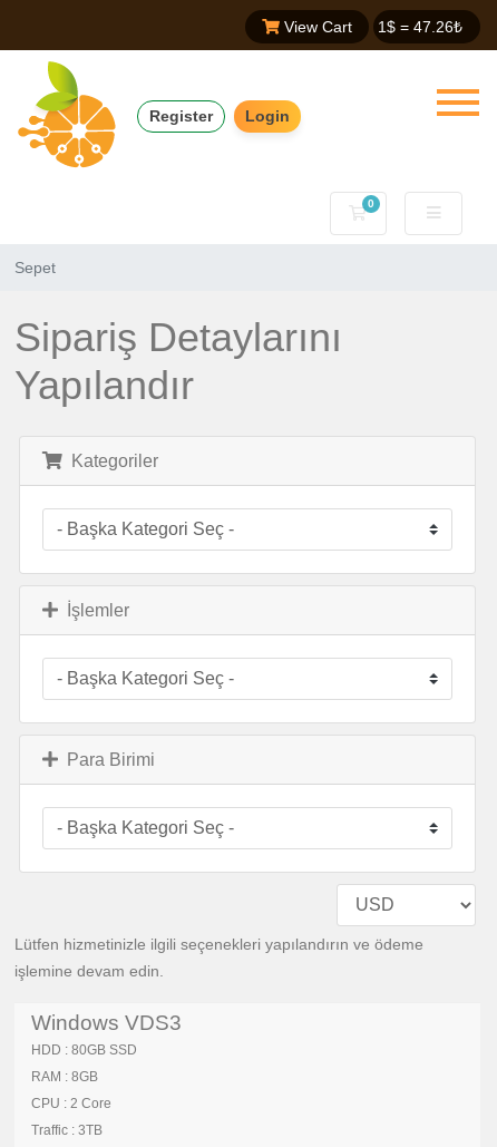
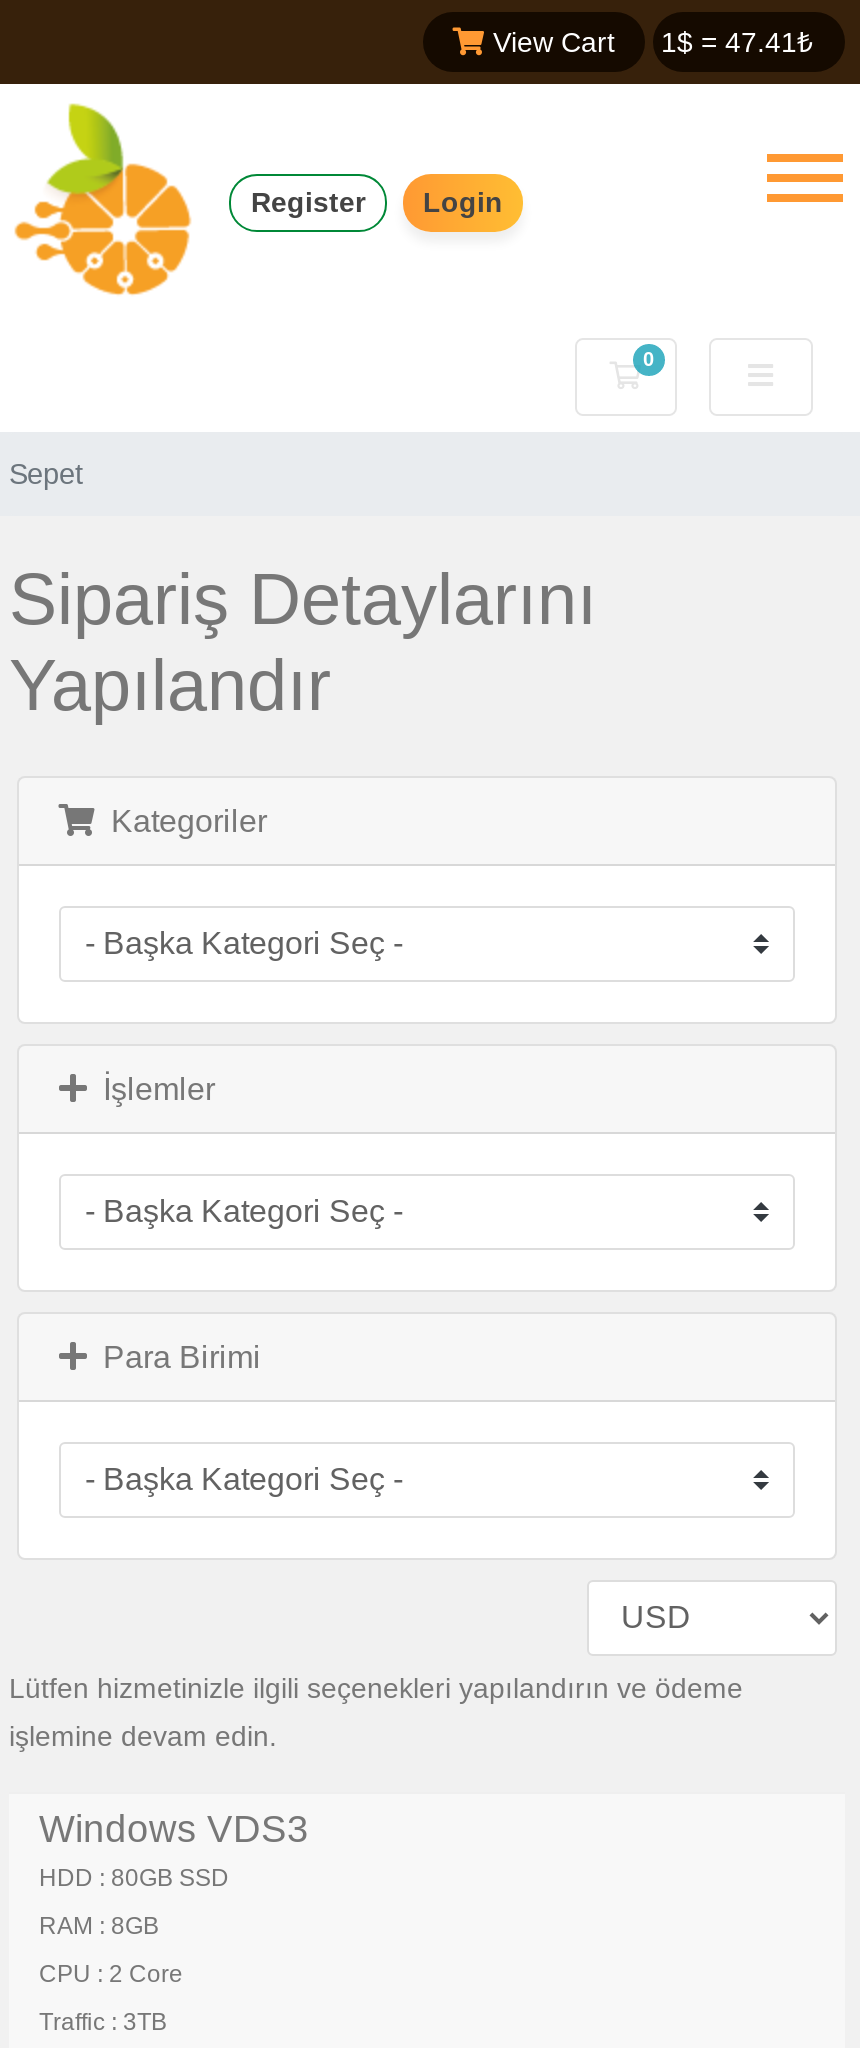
- View Cart 1$ = 47.26₺
+ View Cart 1$ = 47.41₺
